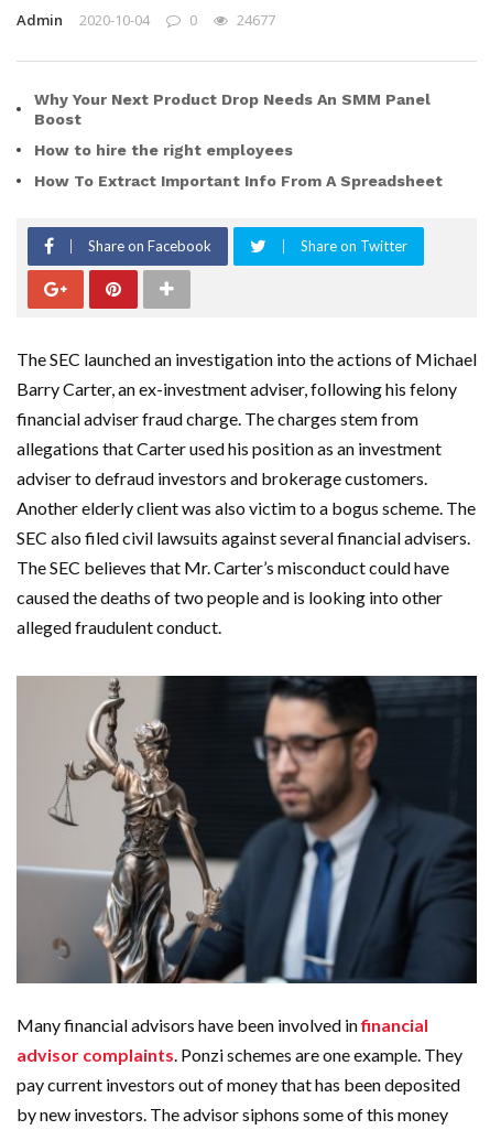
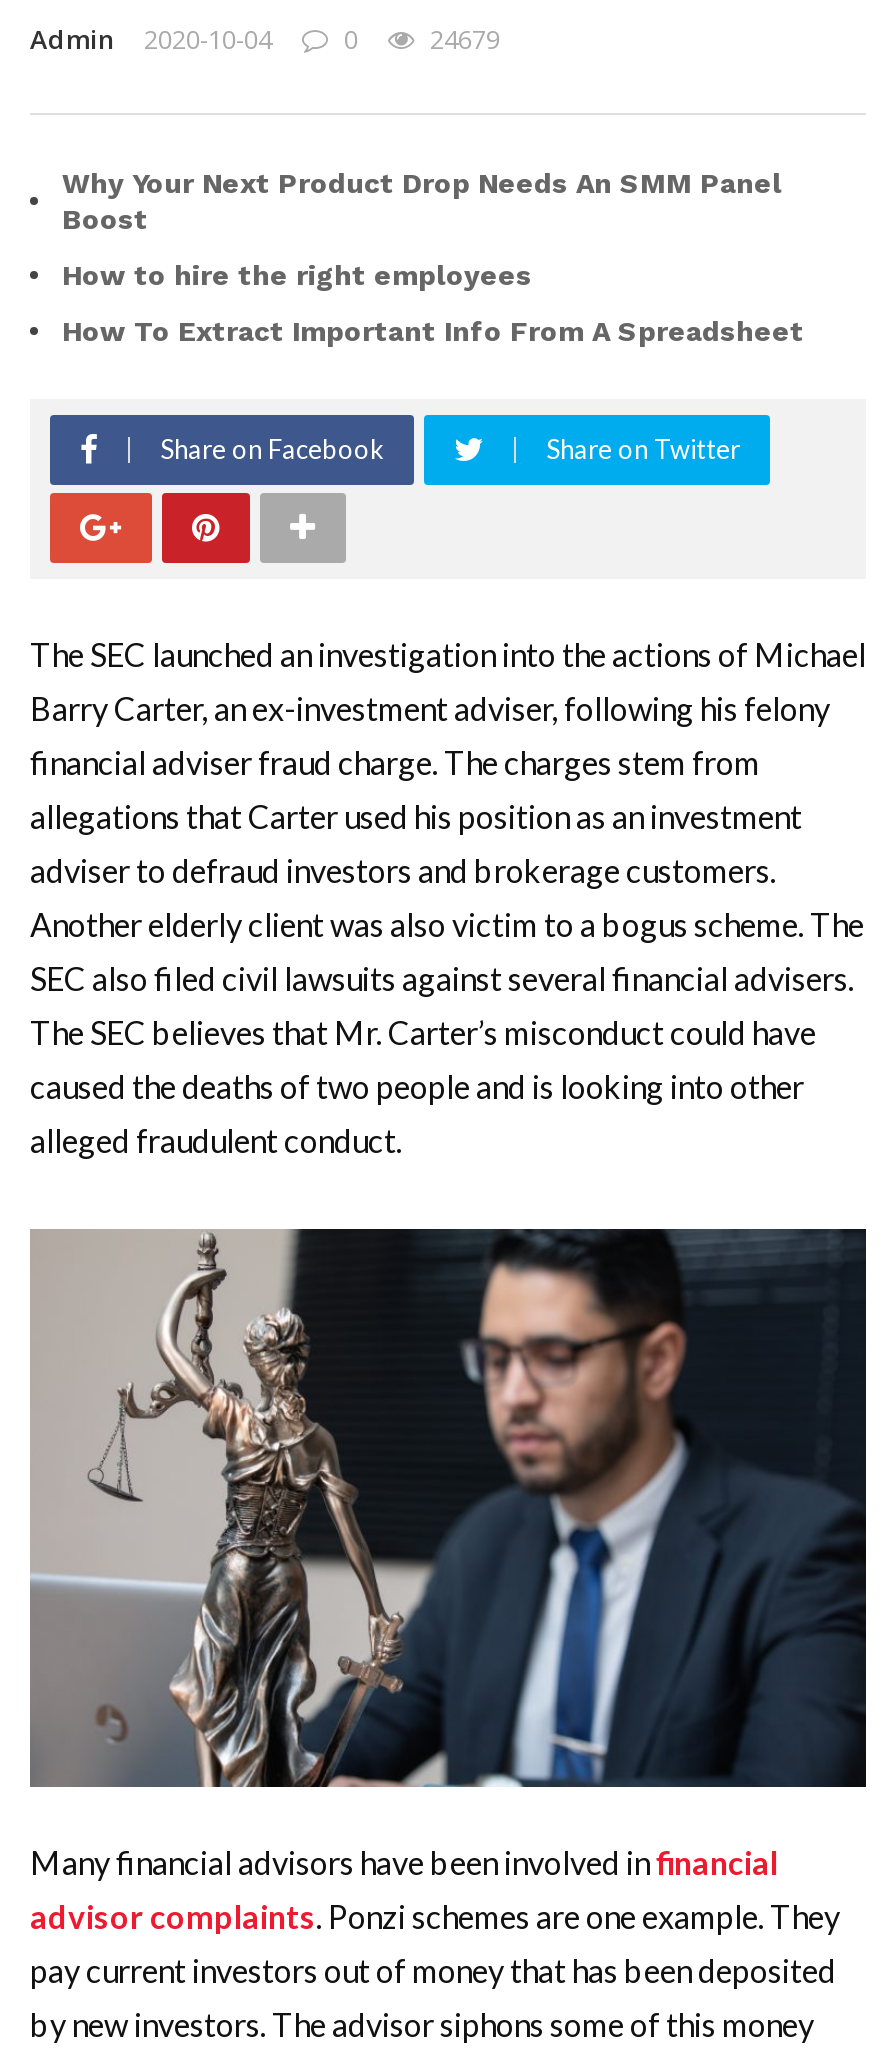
- Admin 2020-10-04 0 24677
+ Admin 2020-10-04 0 24679
